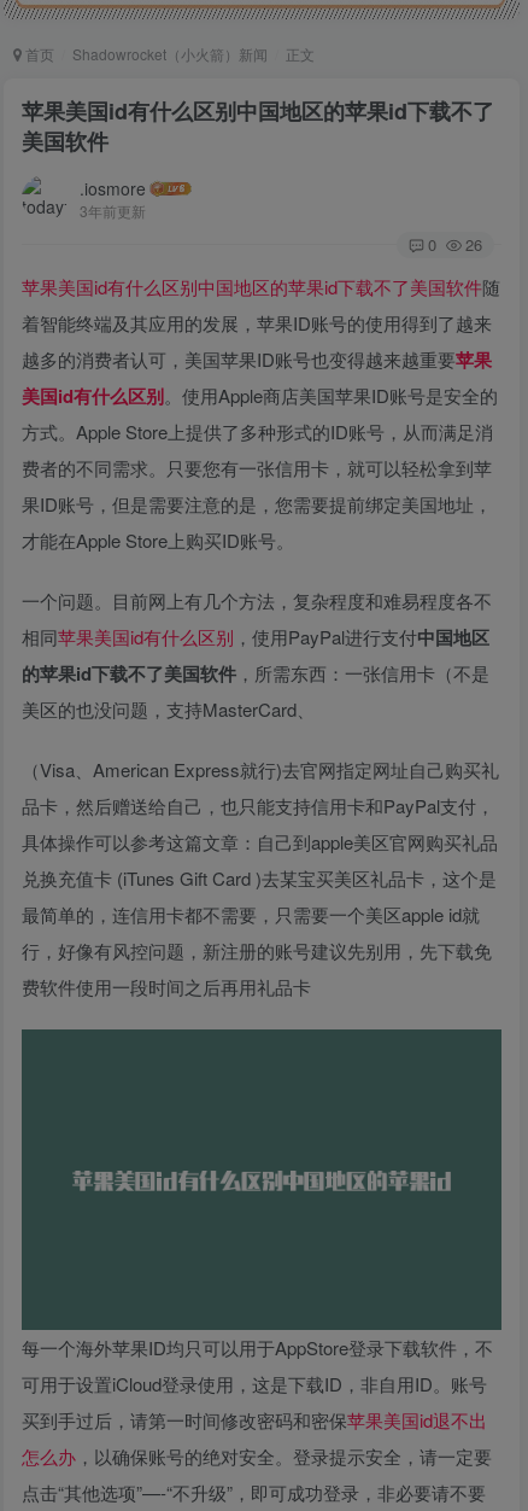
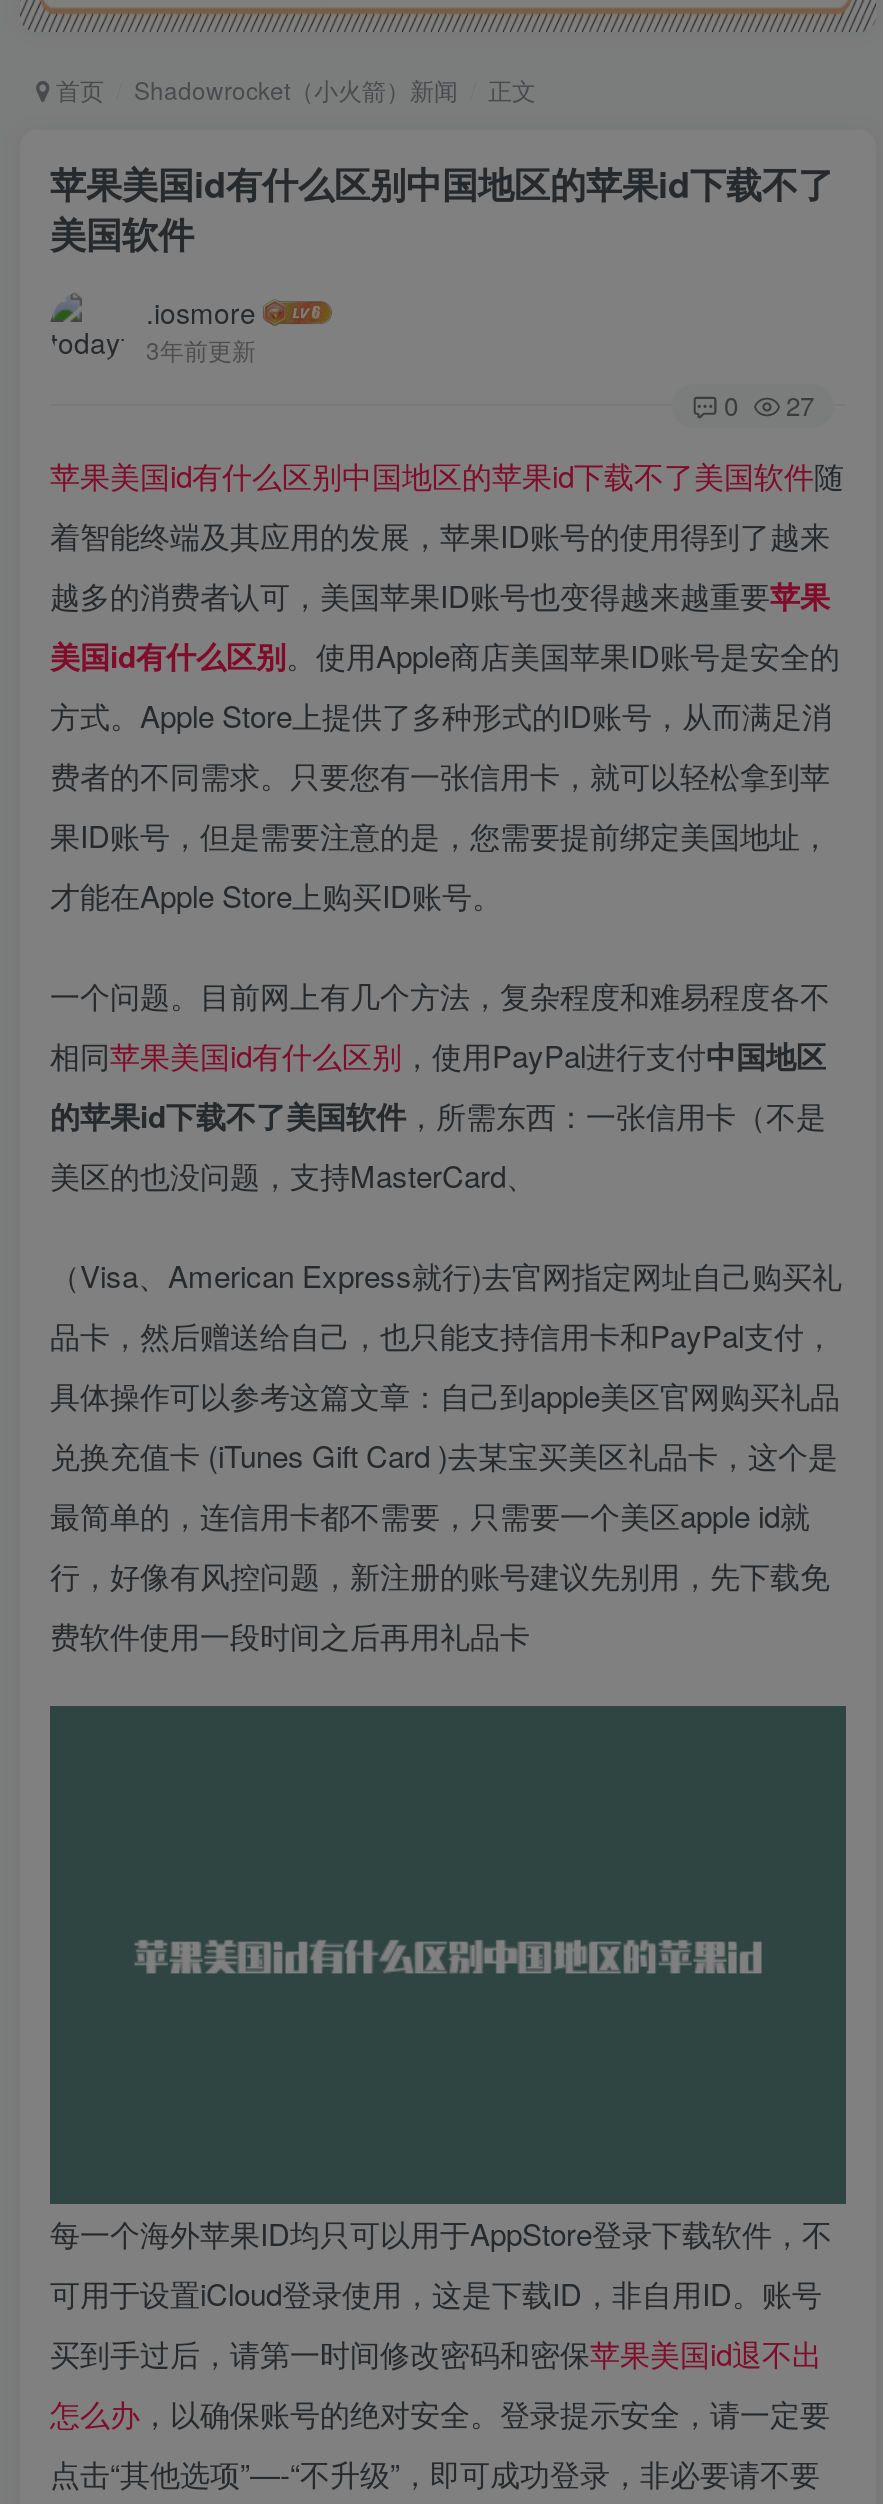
- 0 26
+ 0 27
